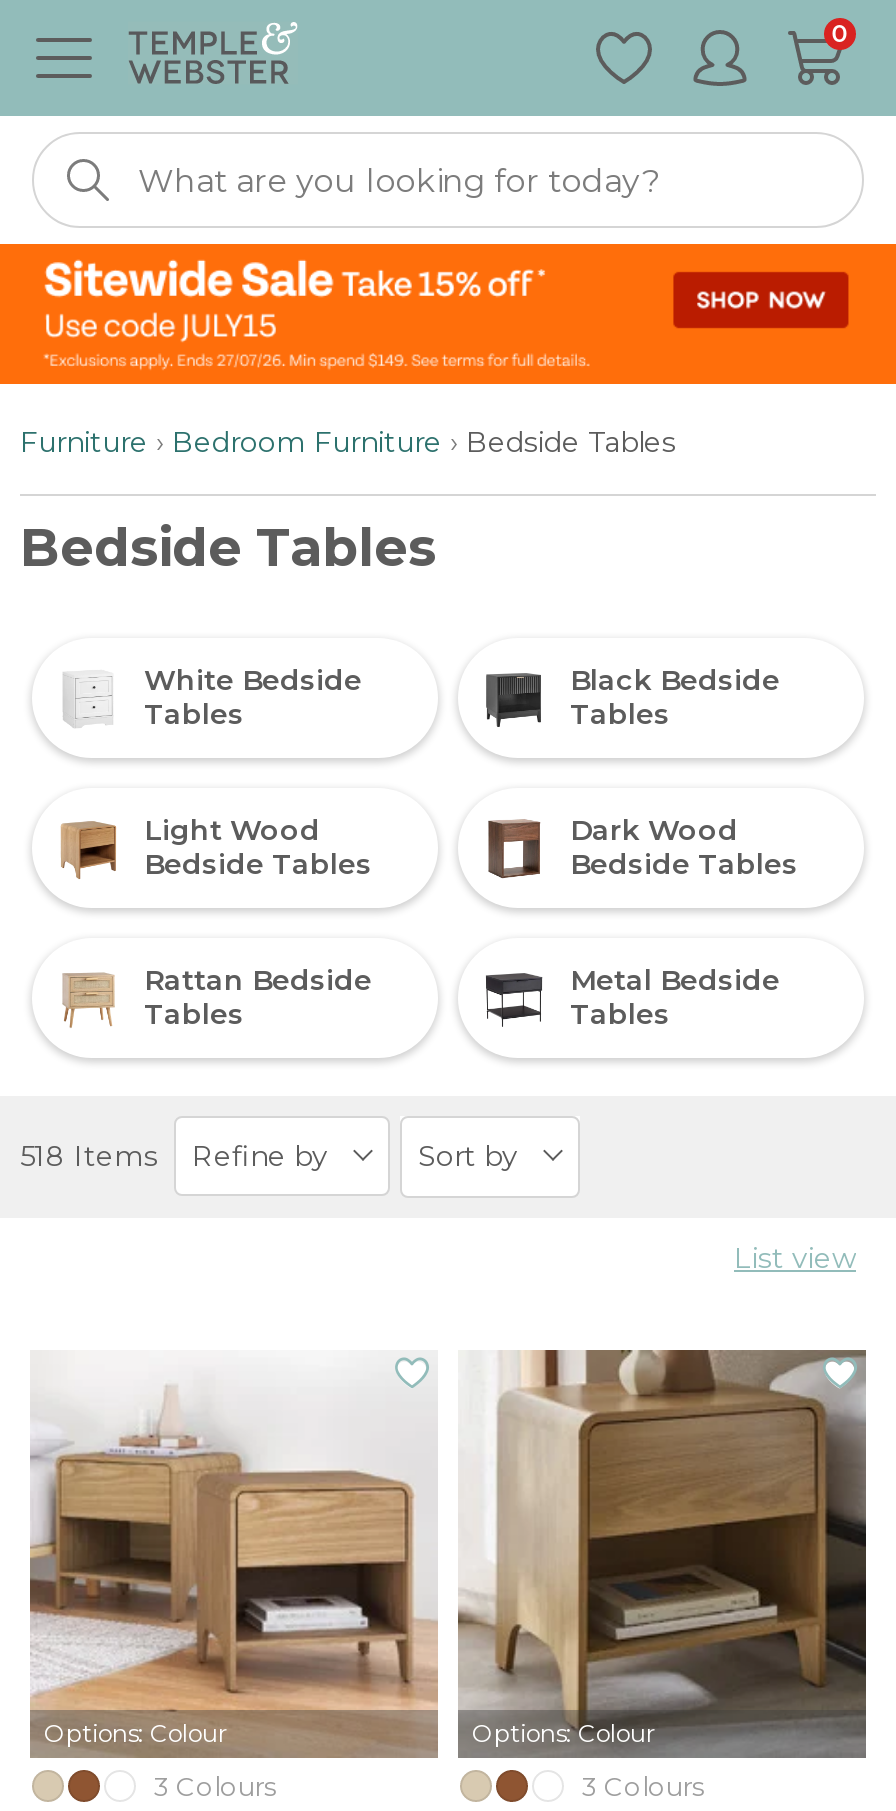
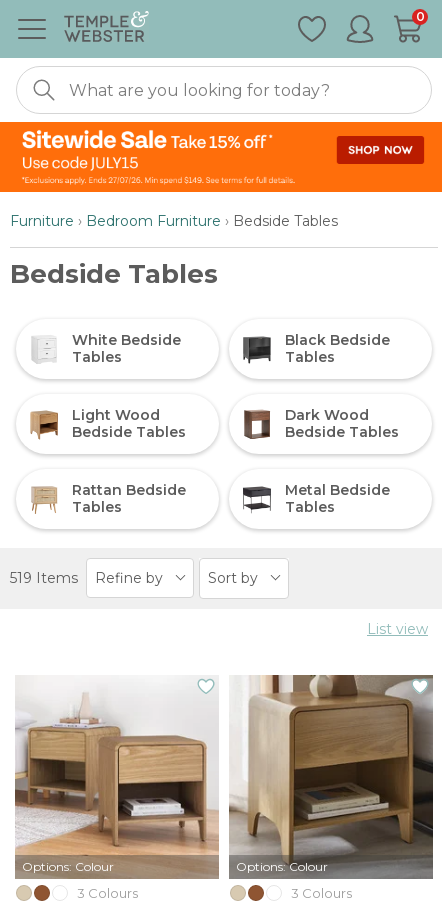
- 518 Items Refine by
+ 519 Items Refine by
